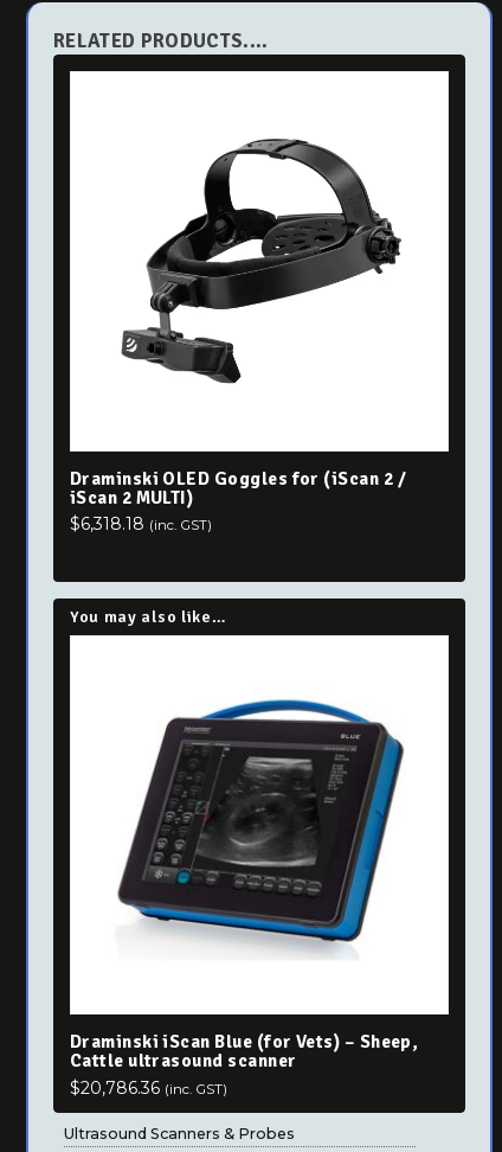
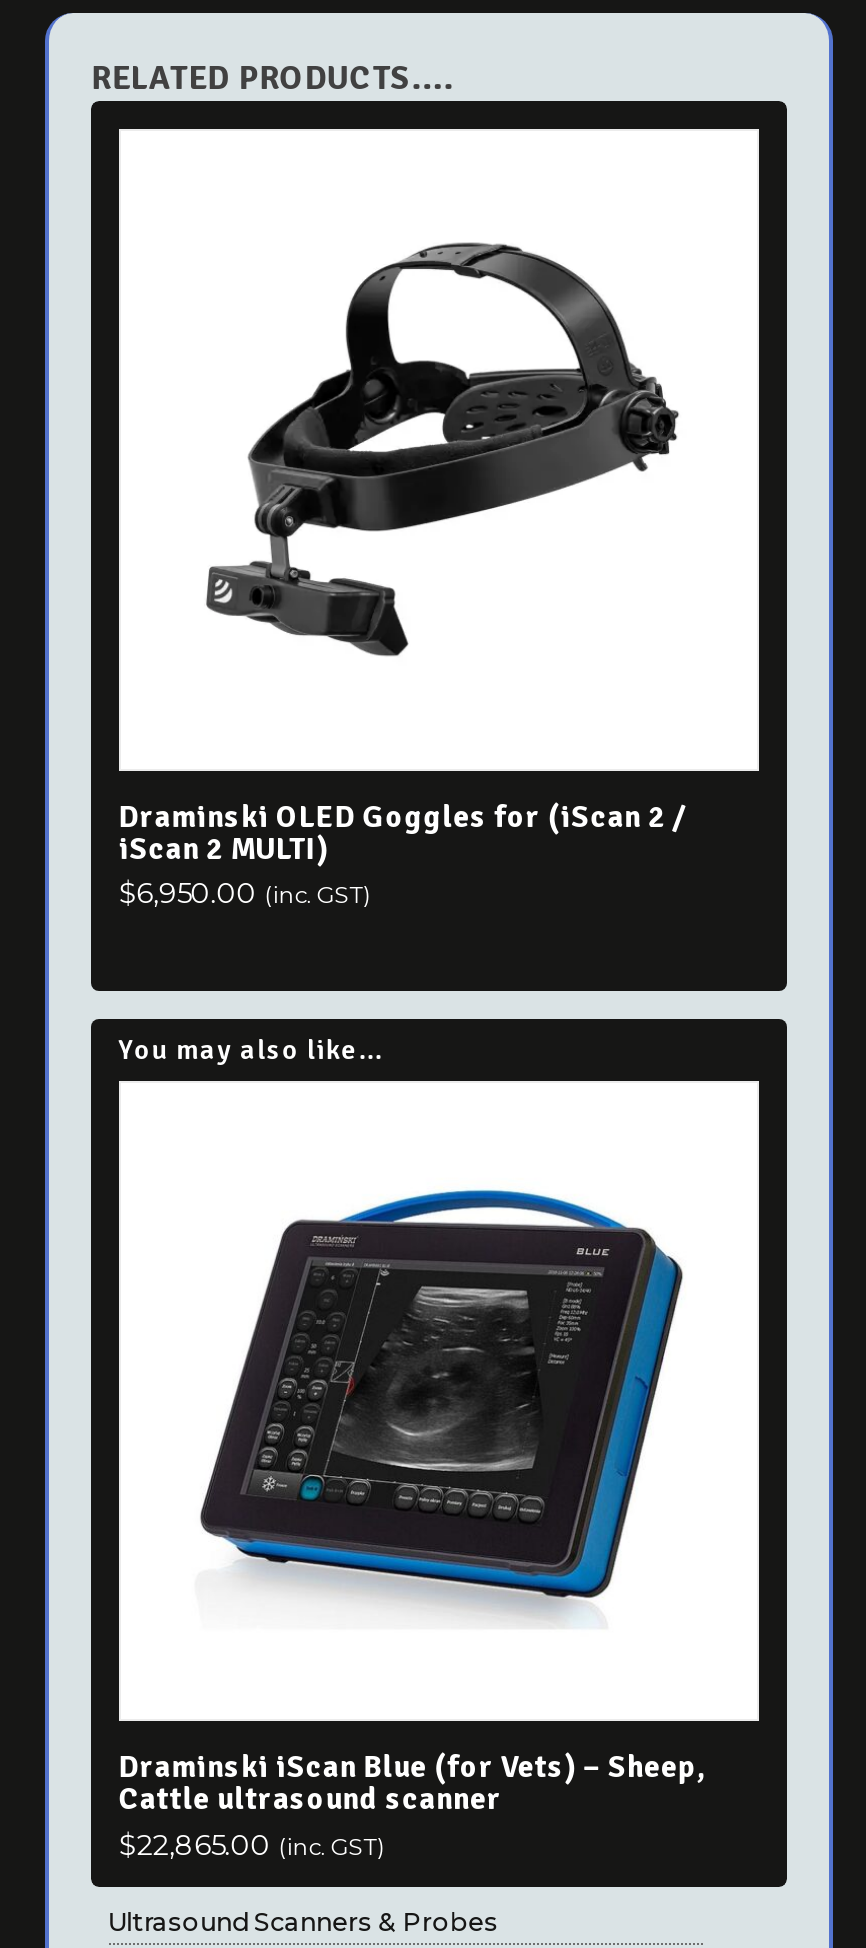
- $6,318.18 (inc. GST)
+ $6,950.00 (inc. GST)

- $20,786.36 (inc. GST)
+ $22,865.00 (inc. GST)
